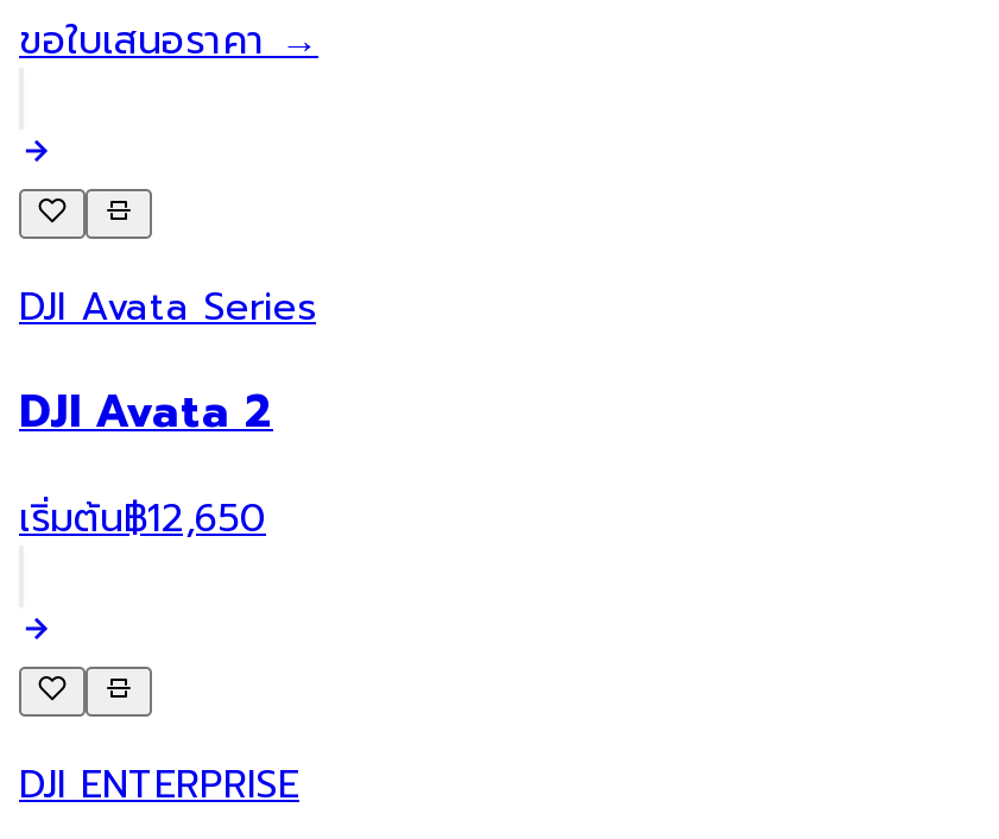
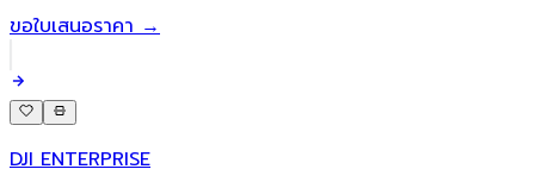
- DJI Avata Series
- DJI Avata 2
- เริ่มต้น฿12,650
